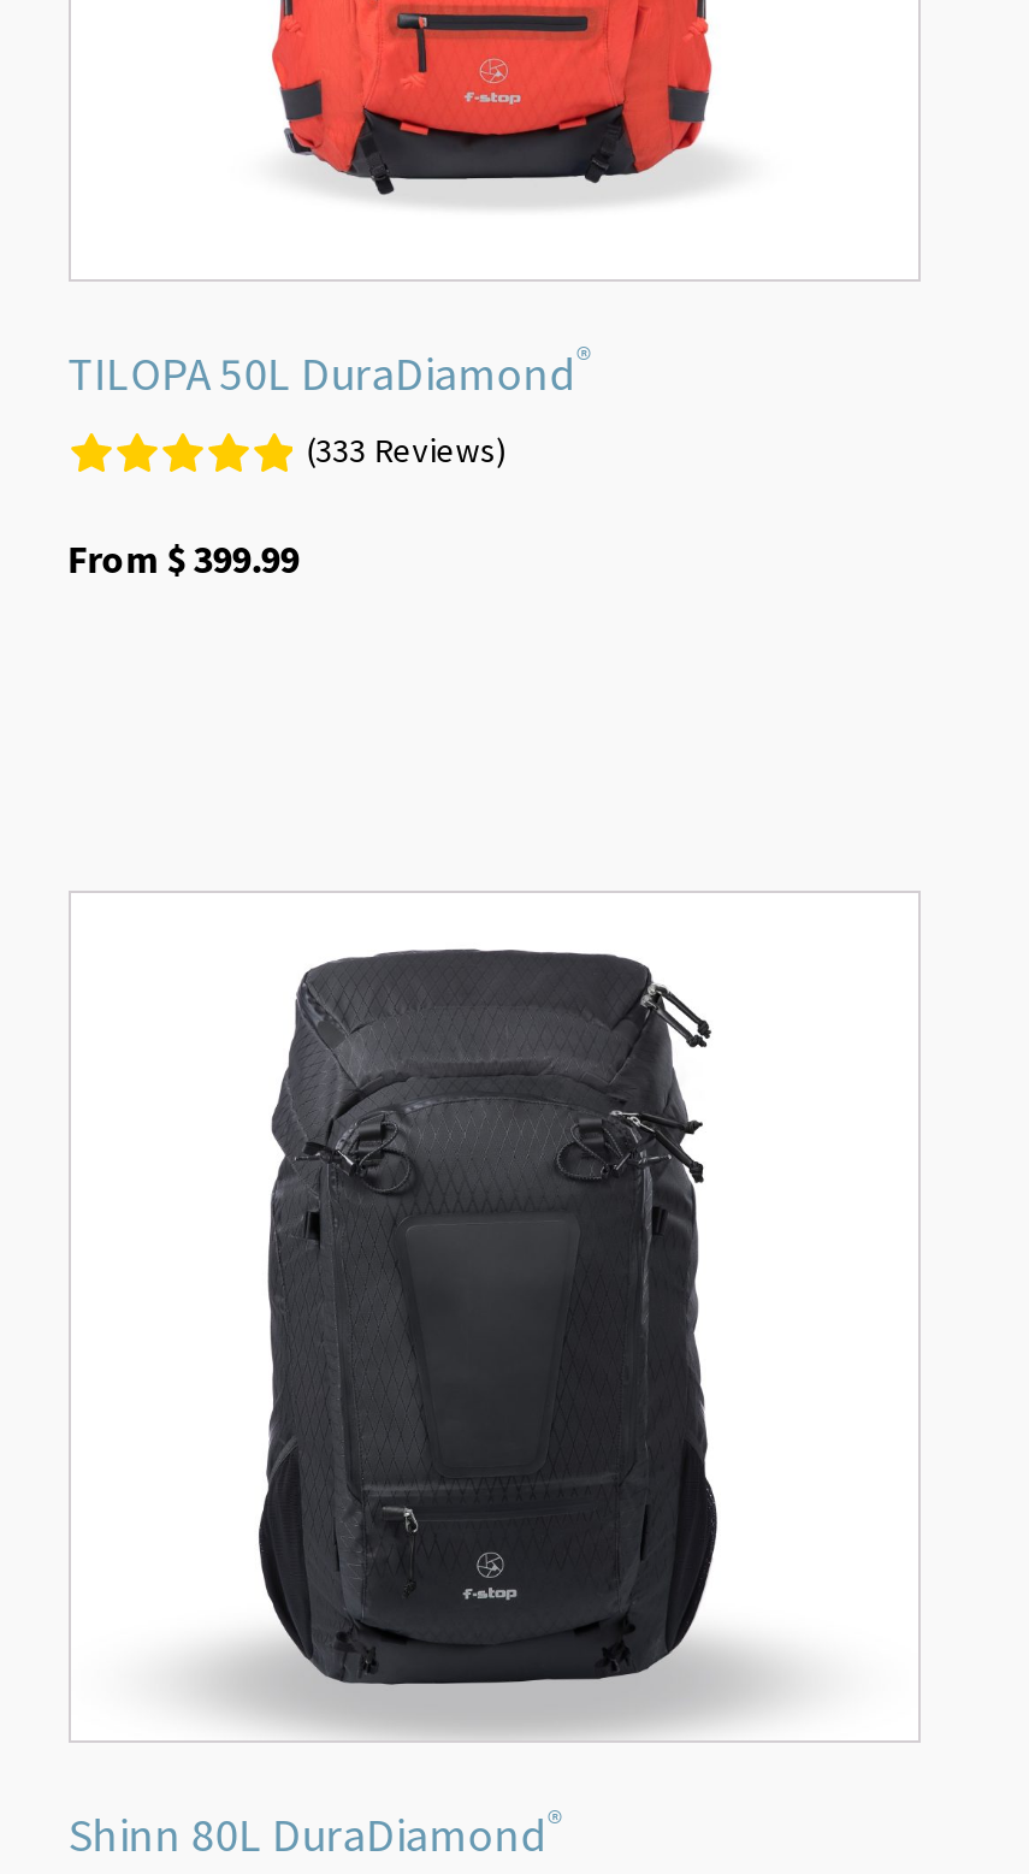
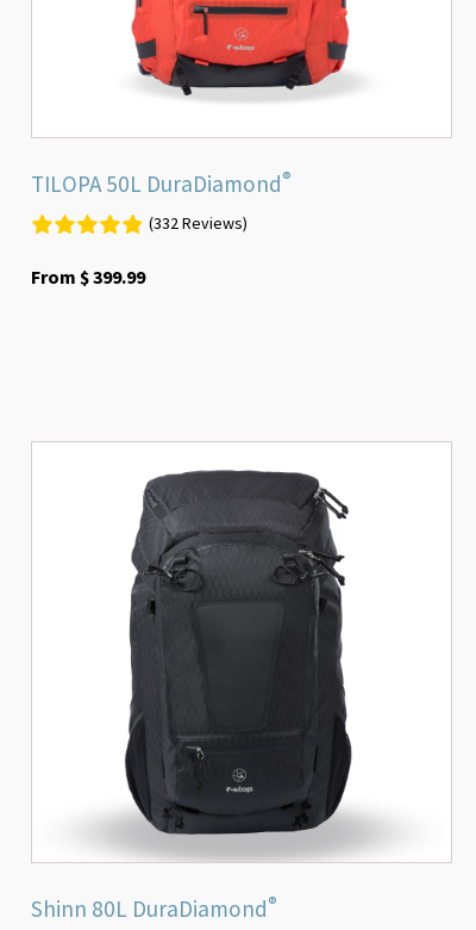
- (333 Reviews)
+ (332 Reviews)
